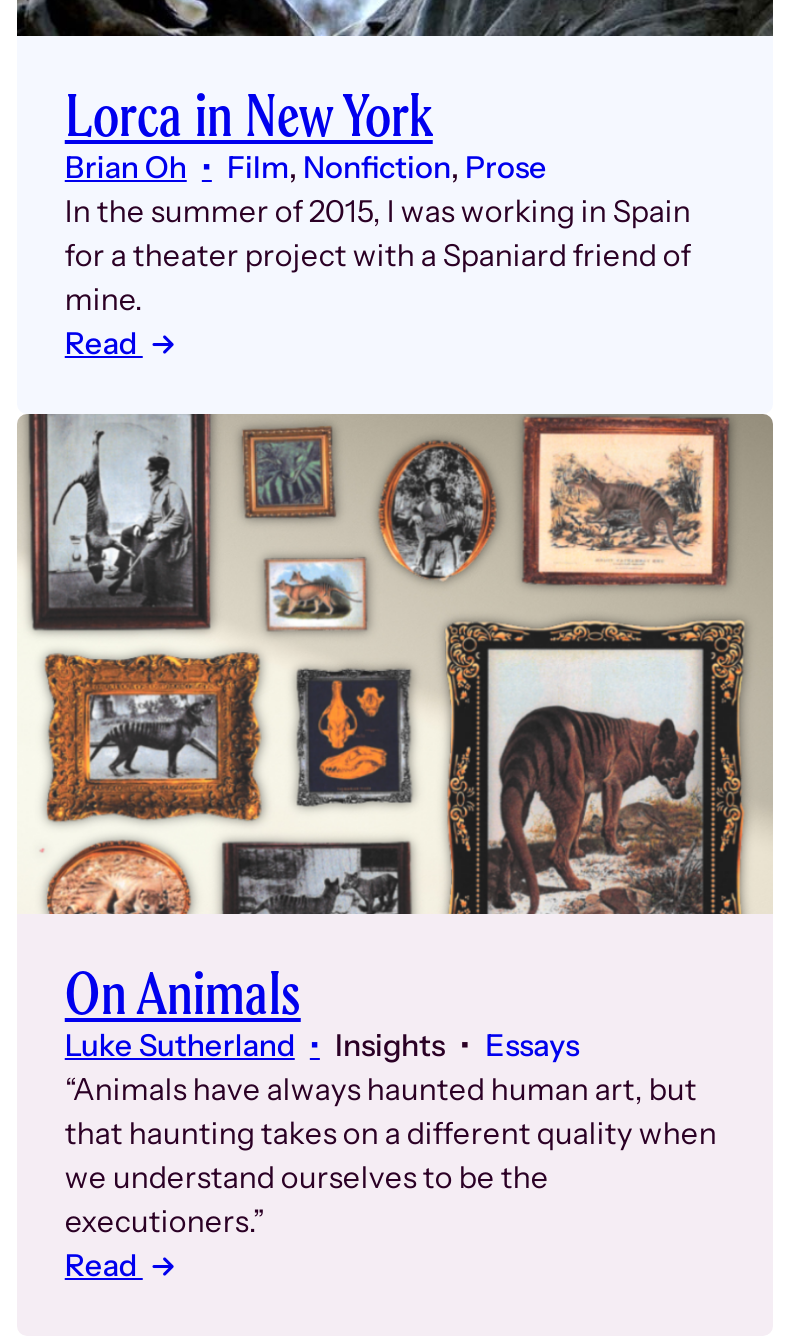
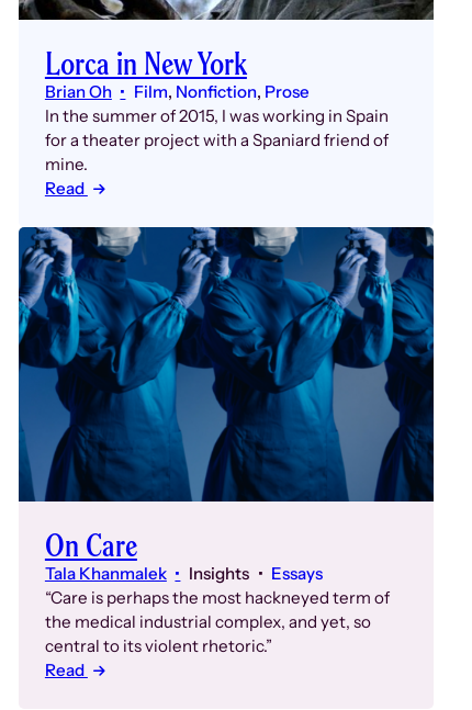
- [image]
- On Animals
- Luke Sutherland
+ [image]
+ On Care
+ Tala Khanmalek

- “Animals have always haunted human art, but
- that haunting takes on a different quality when
- we understand ourselves to be the
- executioners.”
+ “Care is perhaps the most hackneyed term of
+ the medical industrial complex, and yet, so
+ central to its violent rhetoric.”
